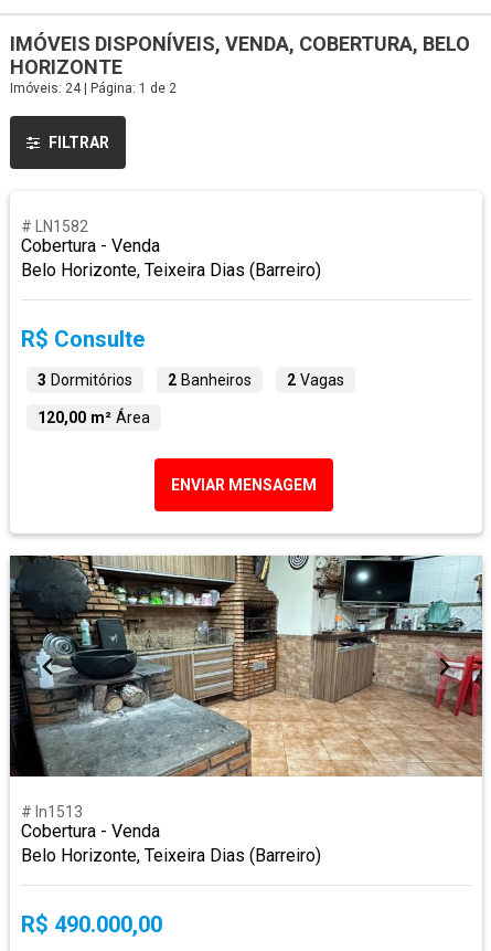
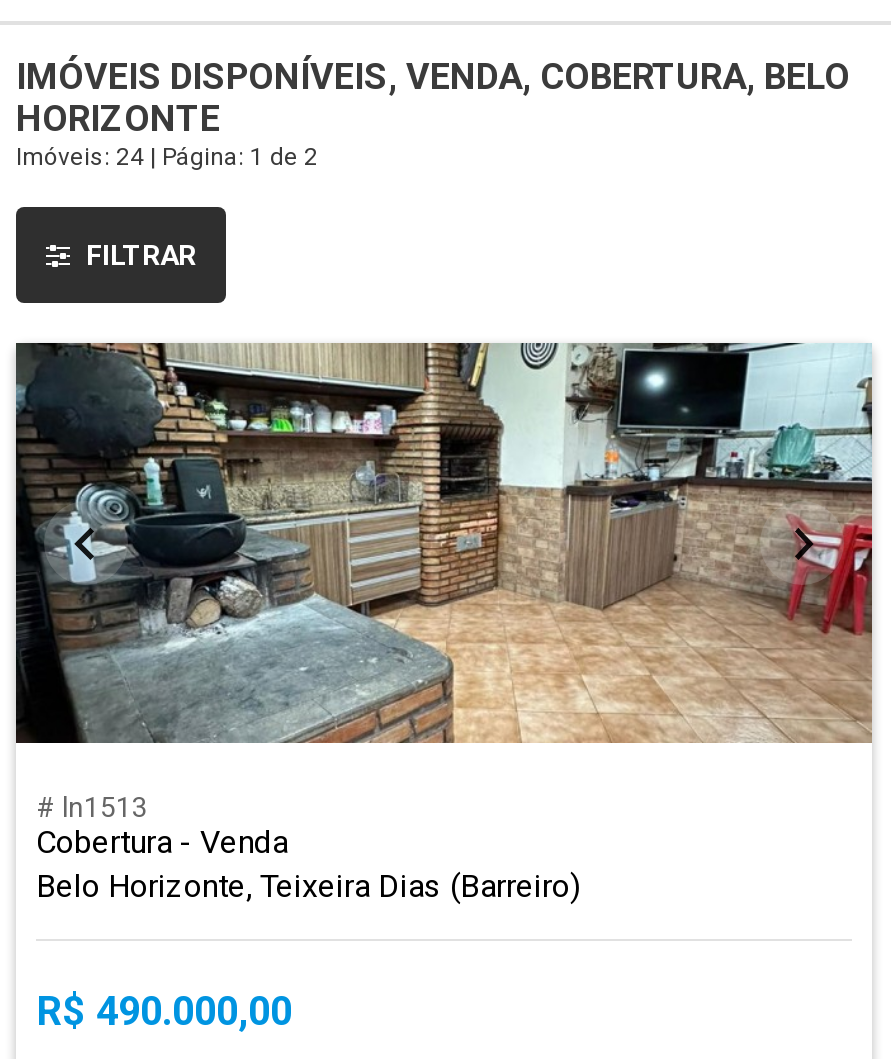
- # LN1582
- Cobertura - Venda
- Belo Horizonte, Teixeira Dias (Barreiro)
- R$ Consulte
- 3 Dormitórios
- 2 Banheiros
- 2 Vagas
- 120,00 m² Área

- ENVIAR MENSAGEM
